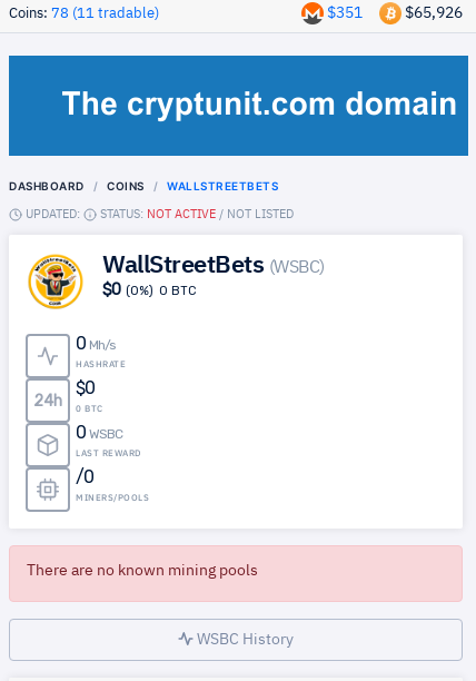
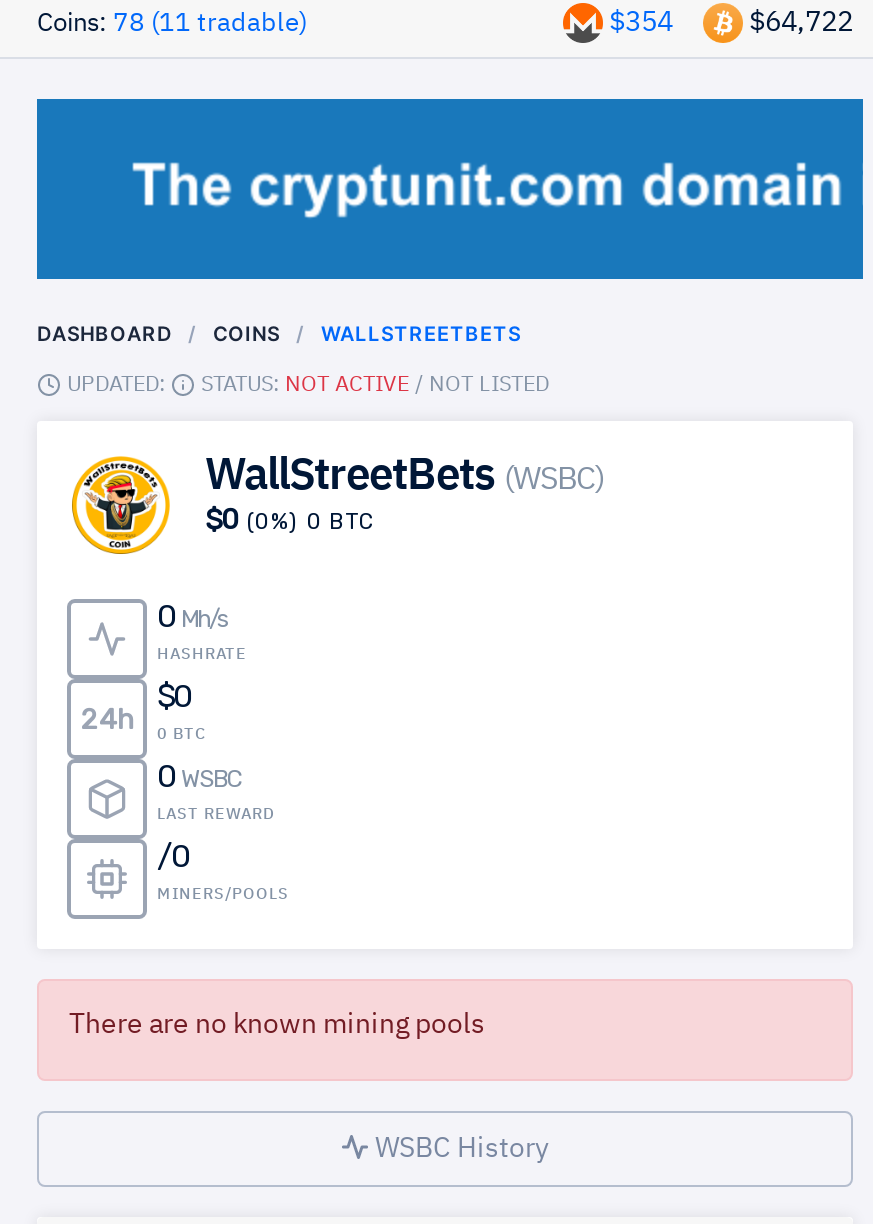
- $351
+ $354

- $65,926
+ $64,722
